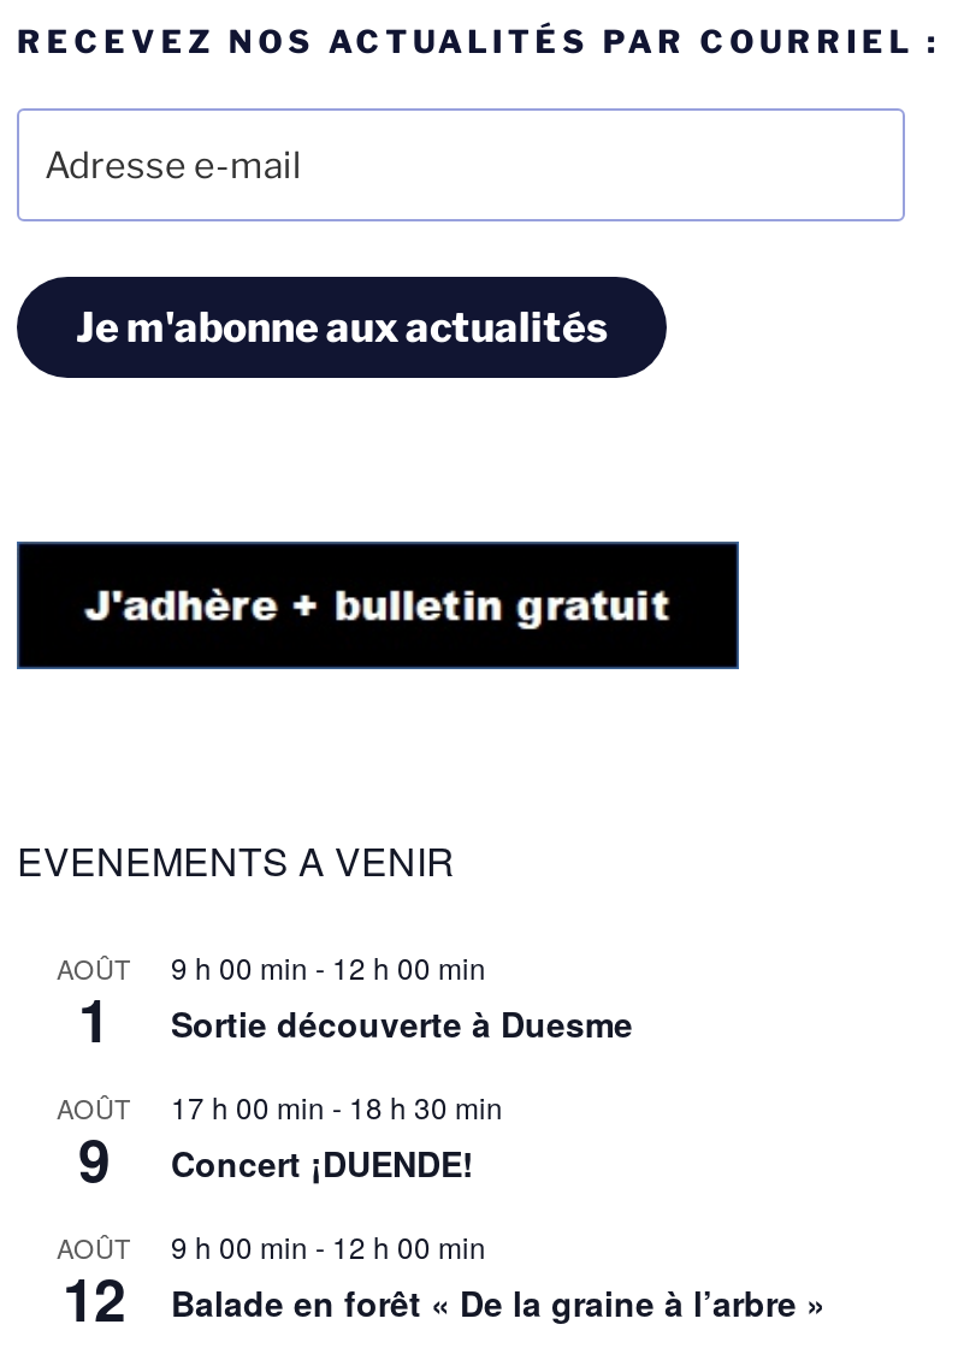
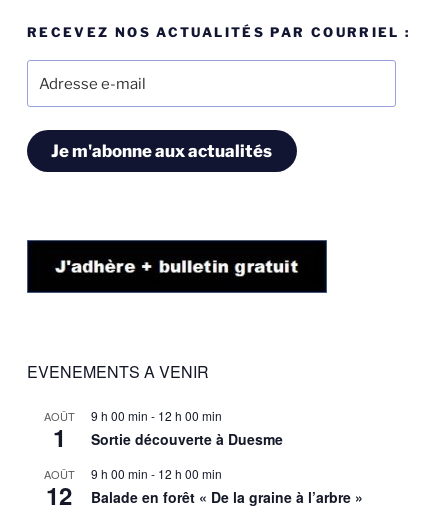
- 17 h 00 min - 18 h 30 min
- Concert ¡DUENDE!
- AOÛT

- 9
